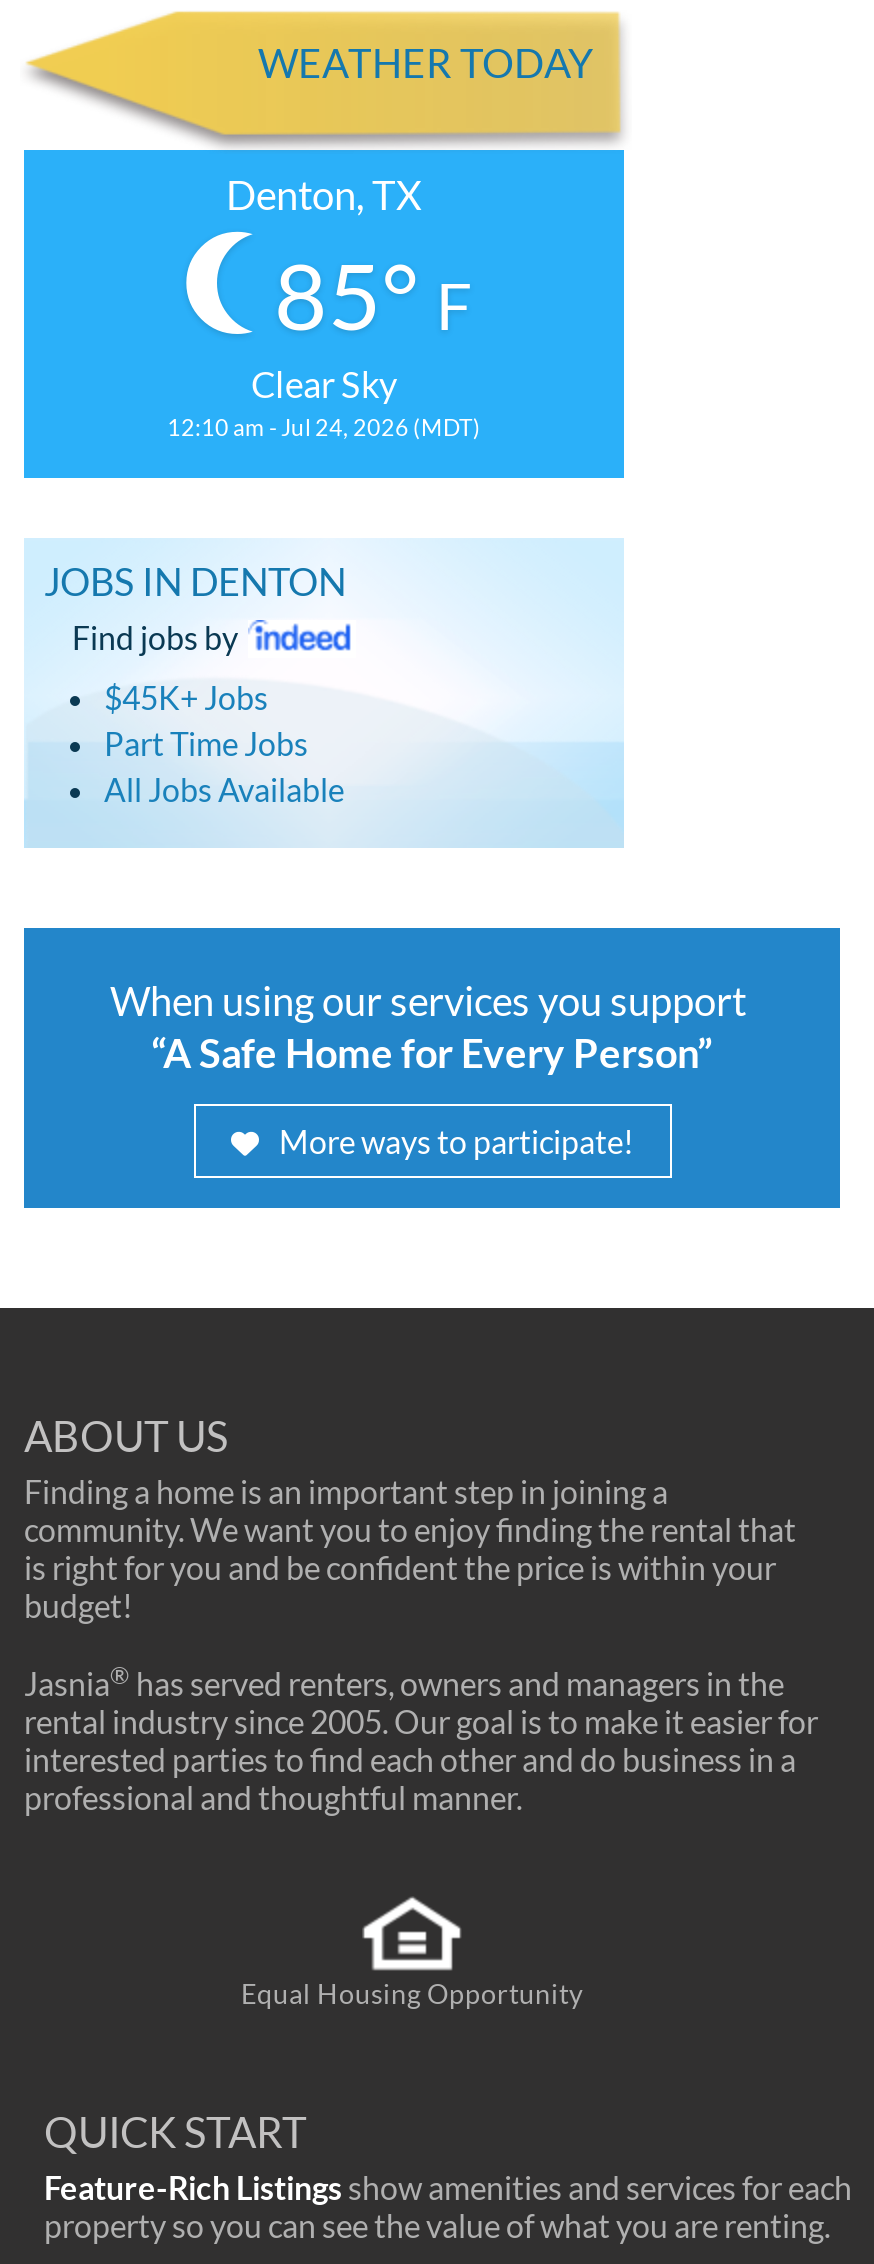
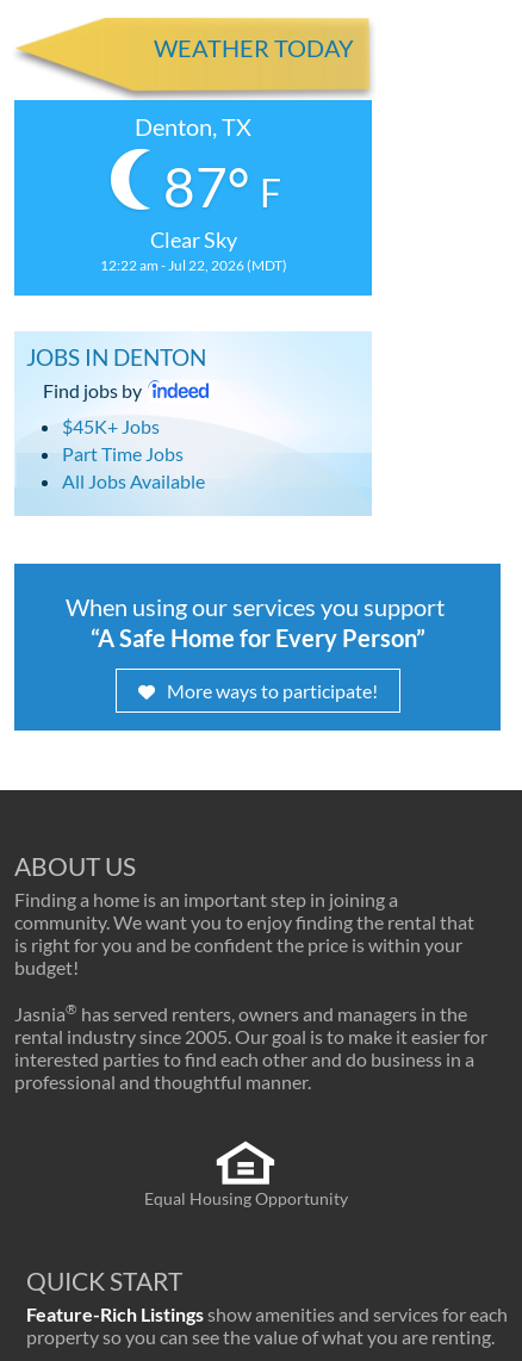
- 85° F
+ 87° F

- 12:10 am - Jul 24, 2026 (MDT)
+ 12:22 am - Jul 22, 2026 (MDT)
